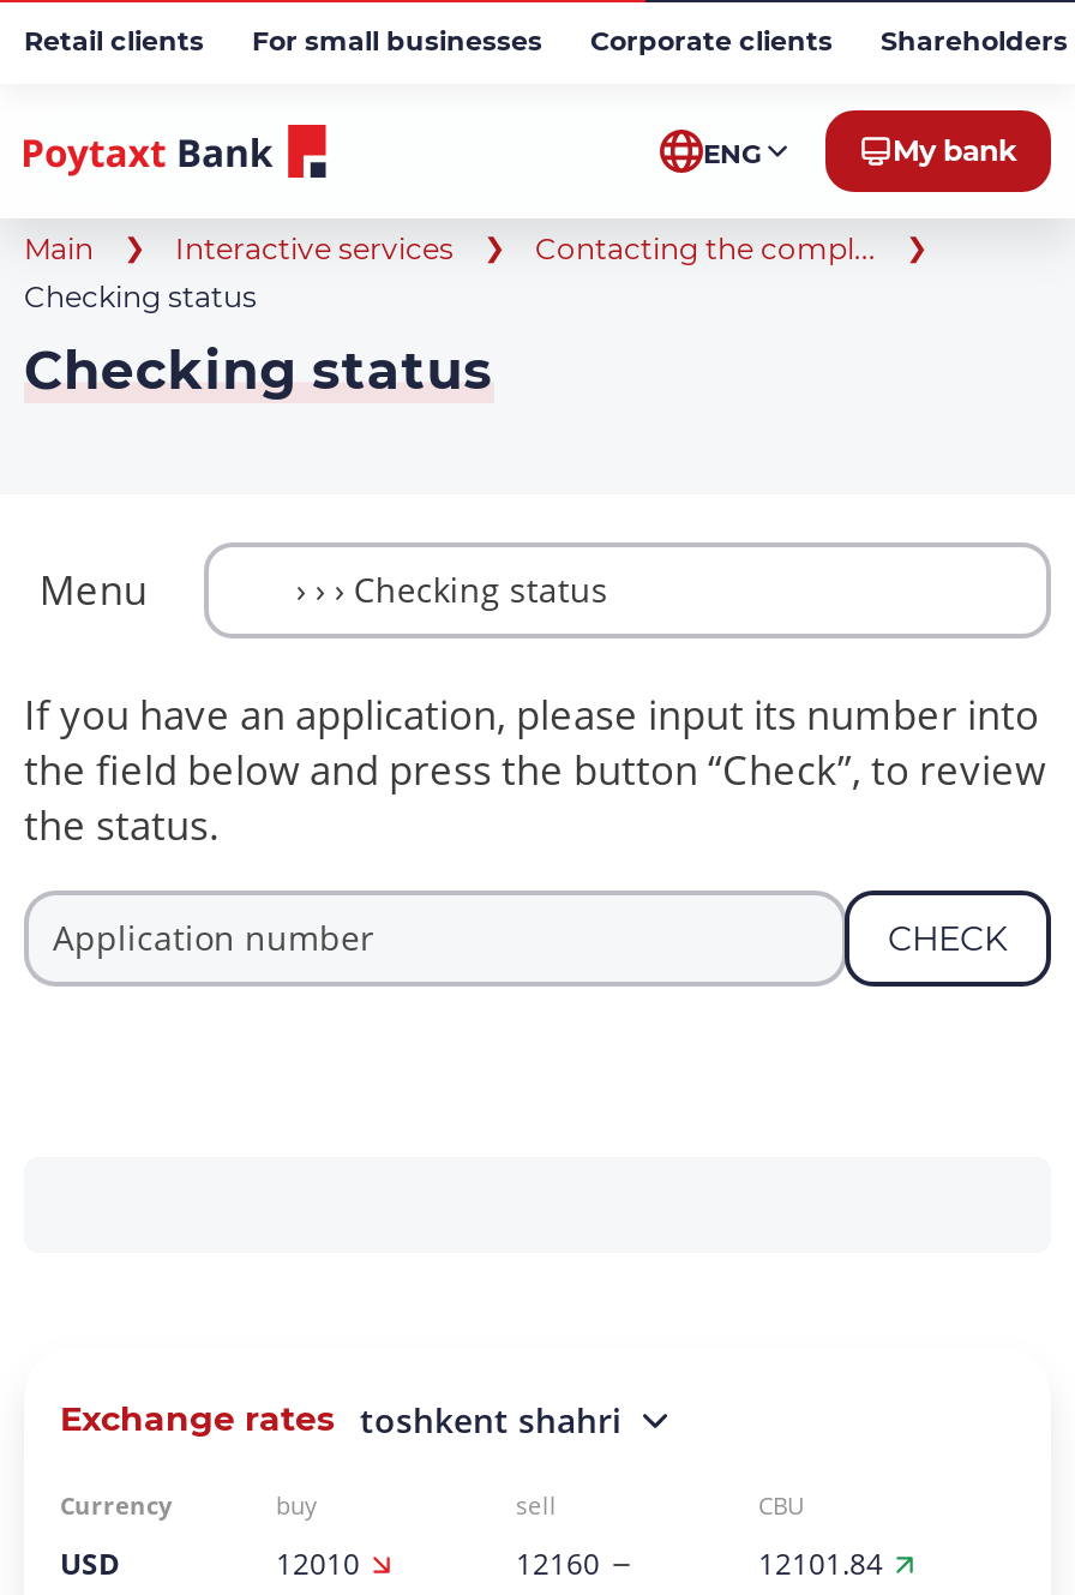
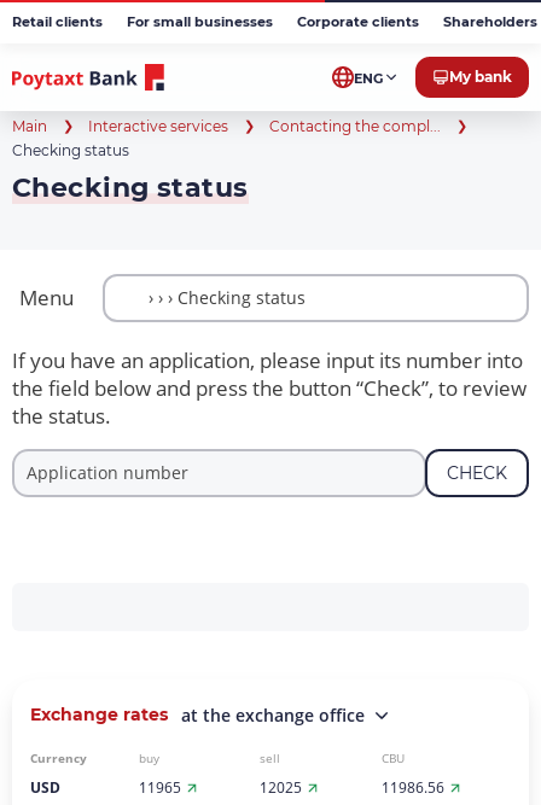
- toshkent shahri
+ at the exchange office

- 12010
+ 11965

- 12160
+ 12025

- 12101.84
+ 11986.56
